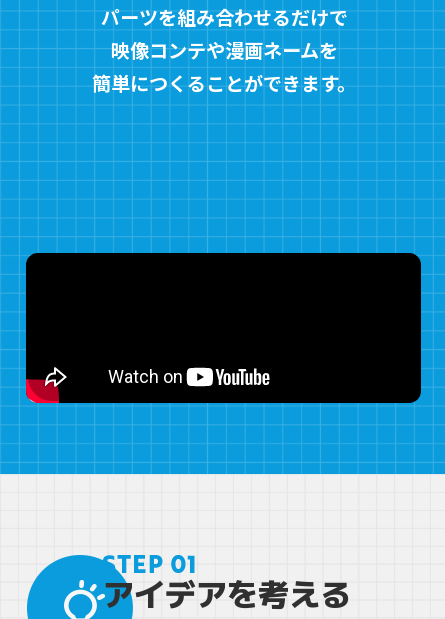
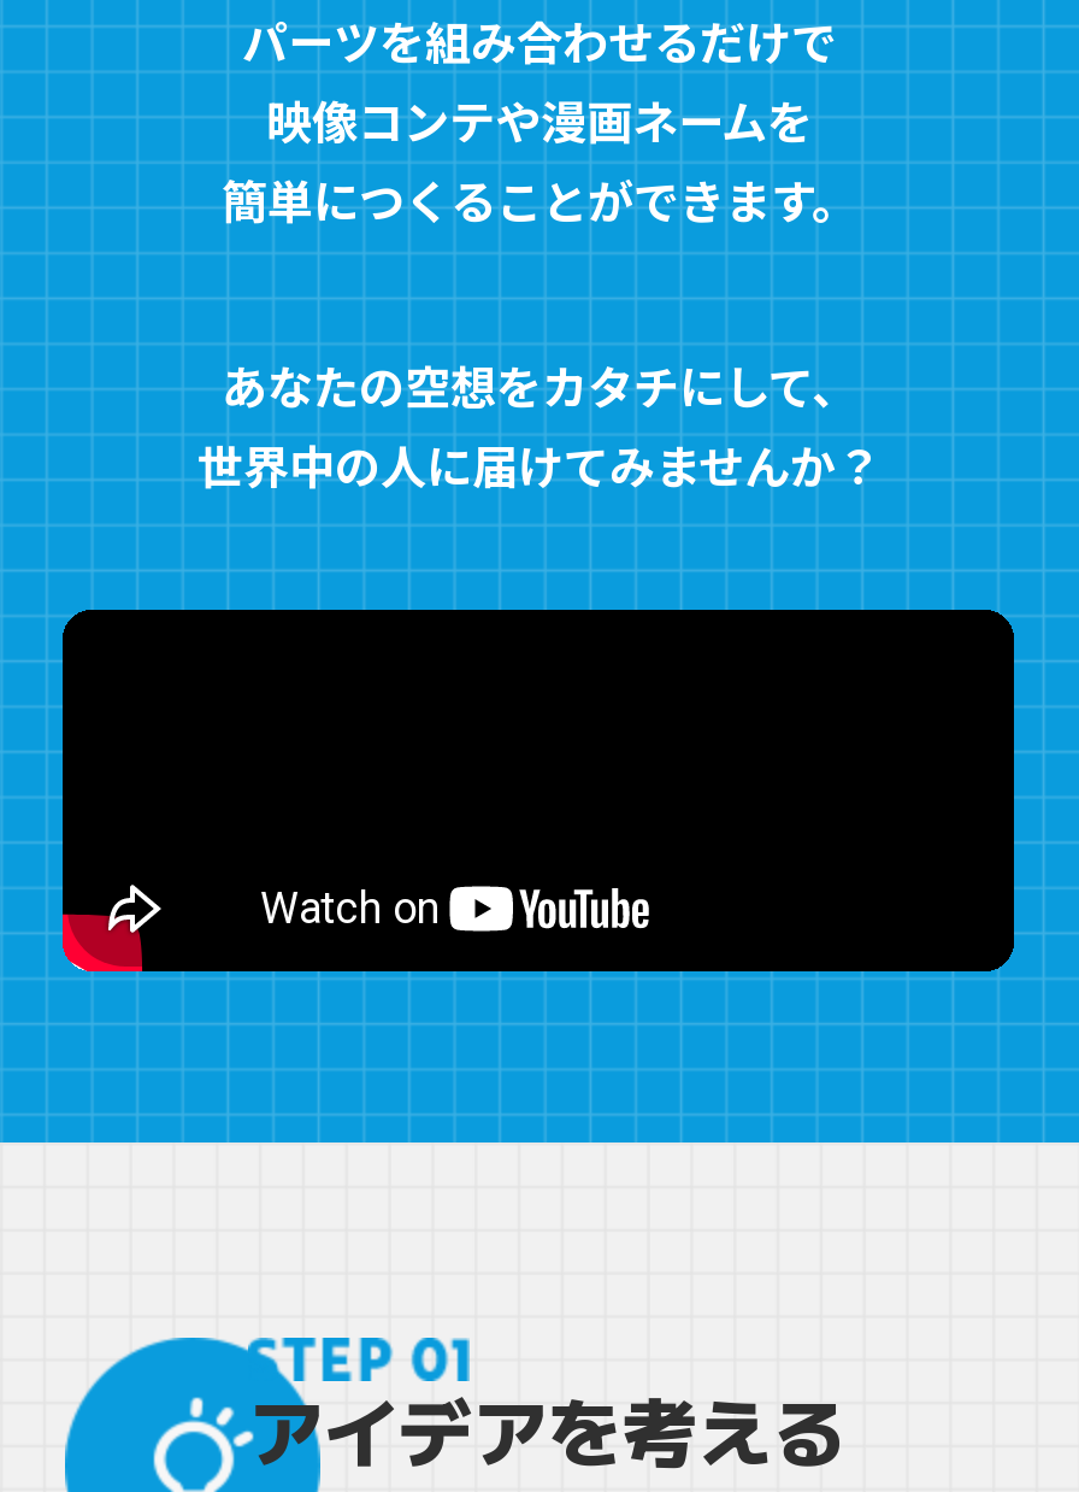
+ あなたの空想をカタチにして、
+ 世界中の人に届けてみませんか？
